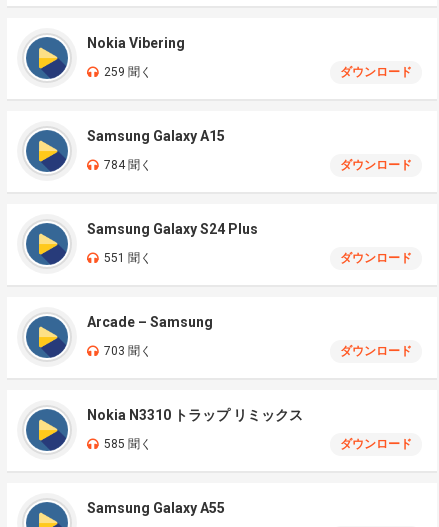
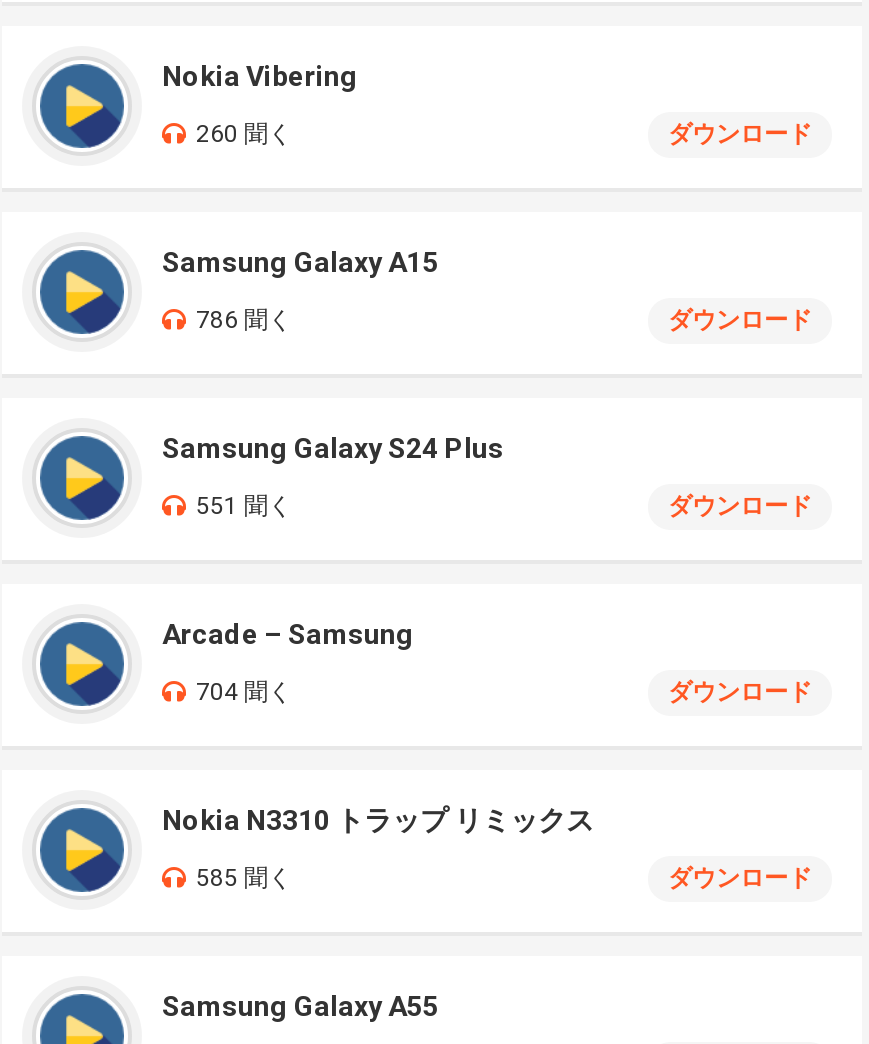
- 259 聞く
+ 260 聞く

- 784 聞く
+ 786 聞く

- 703 聞く
+ 704 聞く
